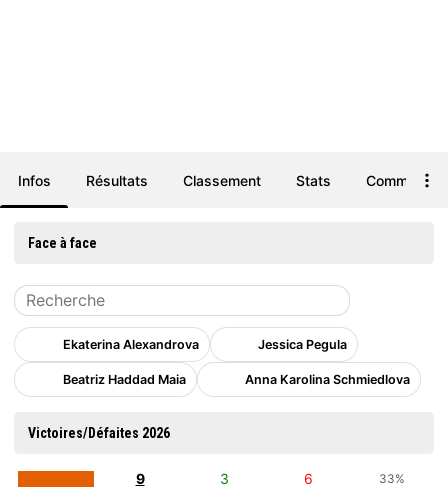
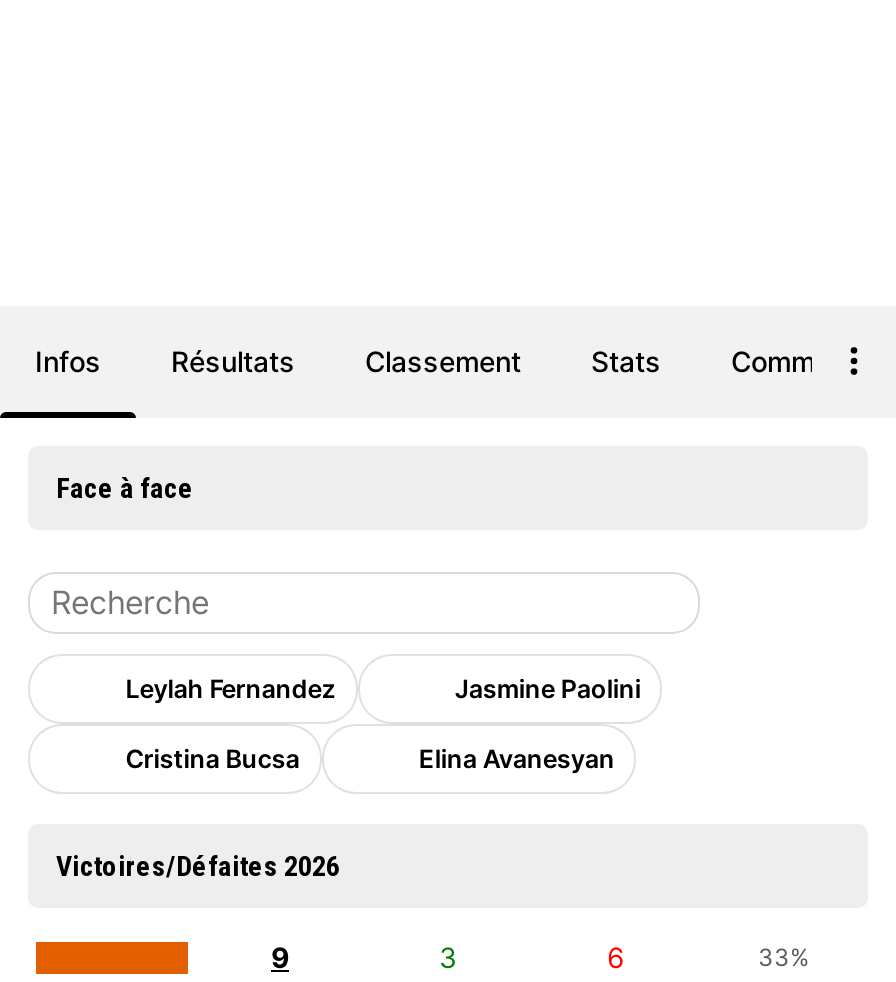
- Ekaterina Alexandrova
- Jessica Pegula
+ Leylah Fernandez
+ Jasmine Paolini

- Beatriz Haddad Maia
- Anna Karolina Schmiedlova
+ Cristina Bucsa
+ Elina Avanesyan
